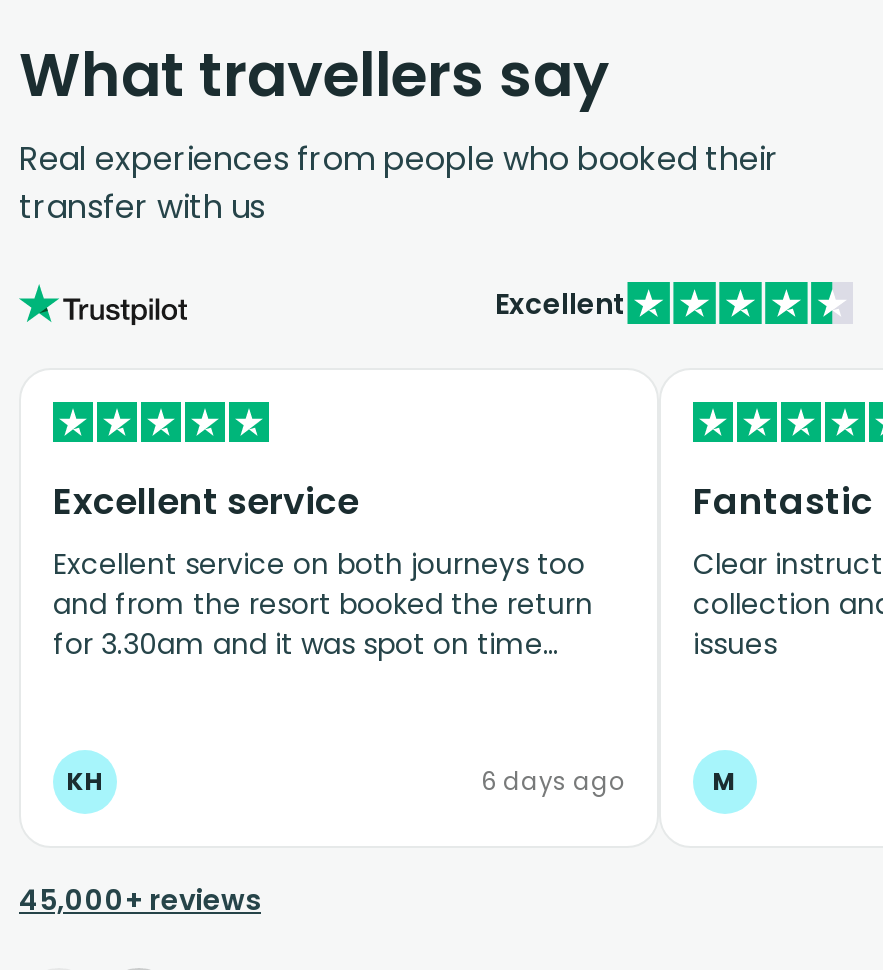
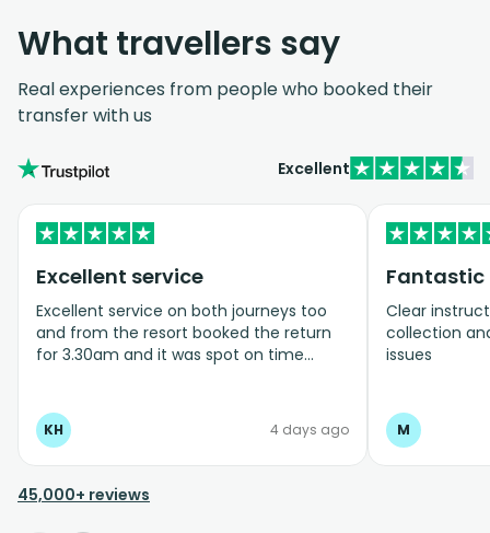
- 6 days ago
+ 4 days ago
